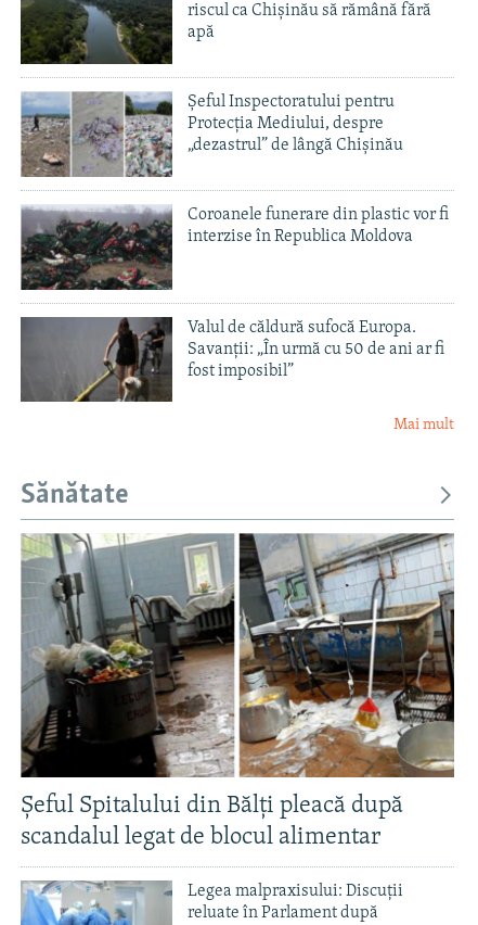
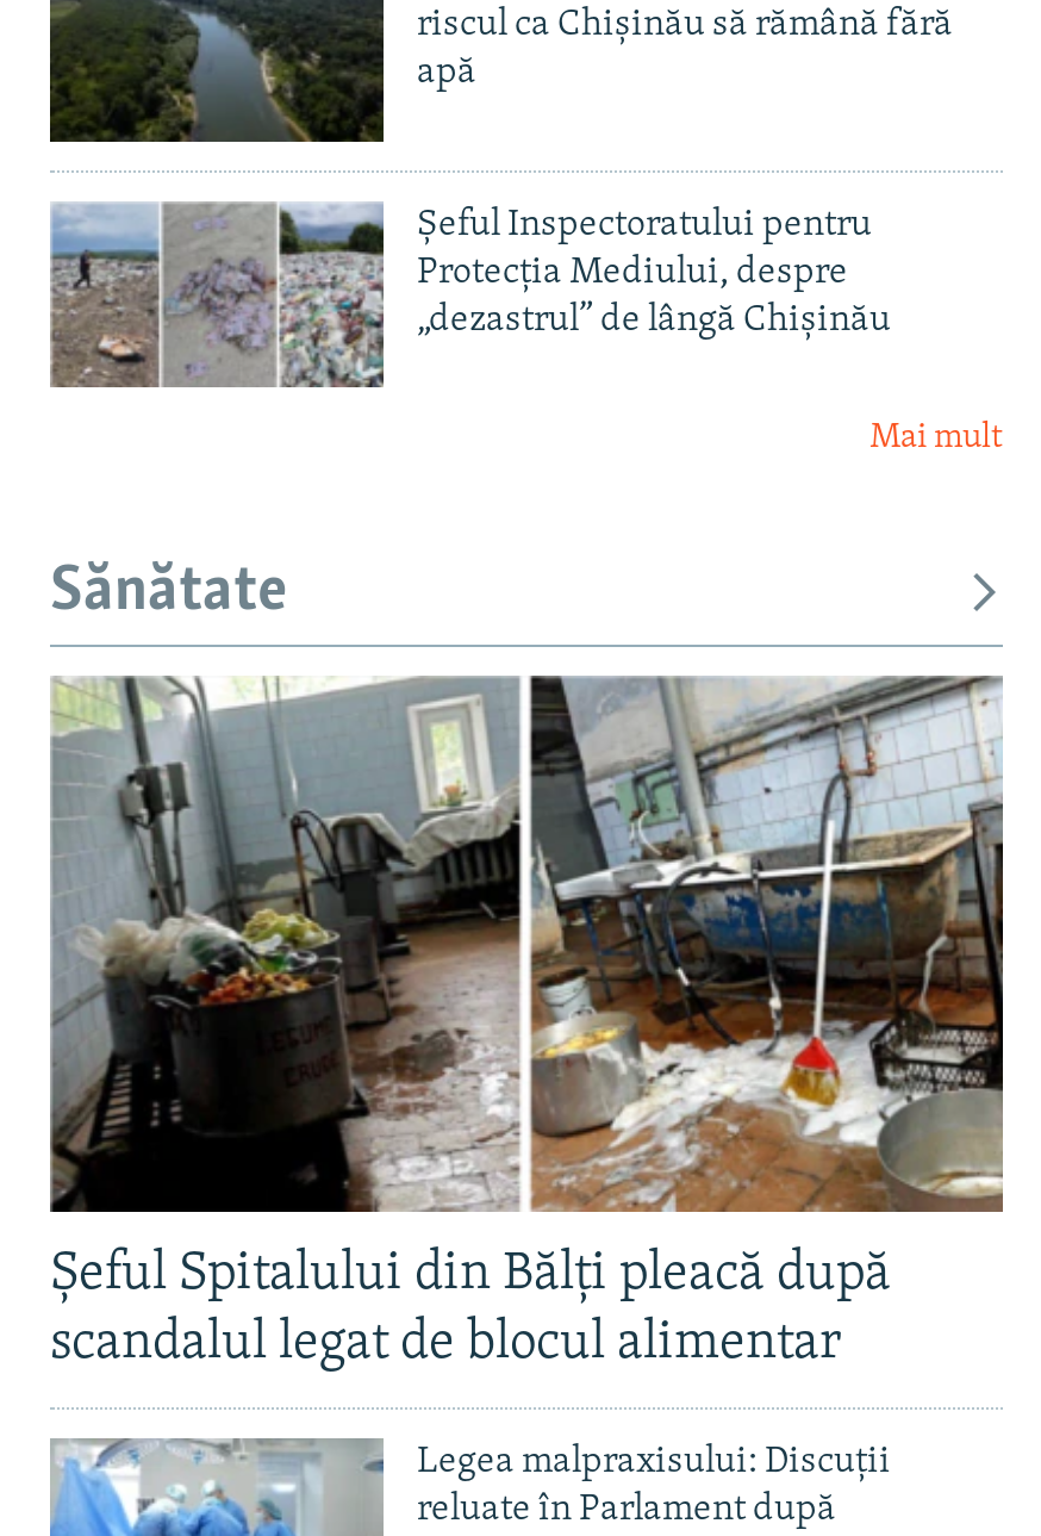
- [image]
- Coroanele funerare din plastic vor fi
- interzise în Republica Moldova

- [image]
- Valul de căldură sufocă Europa.
- Savanții: „În urmă cu 50 de ani ar fi
- fost imposibil”
